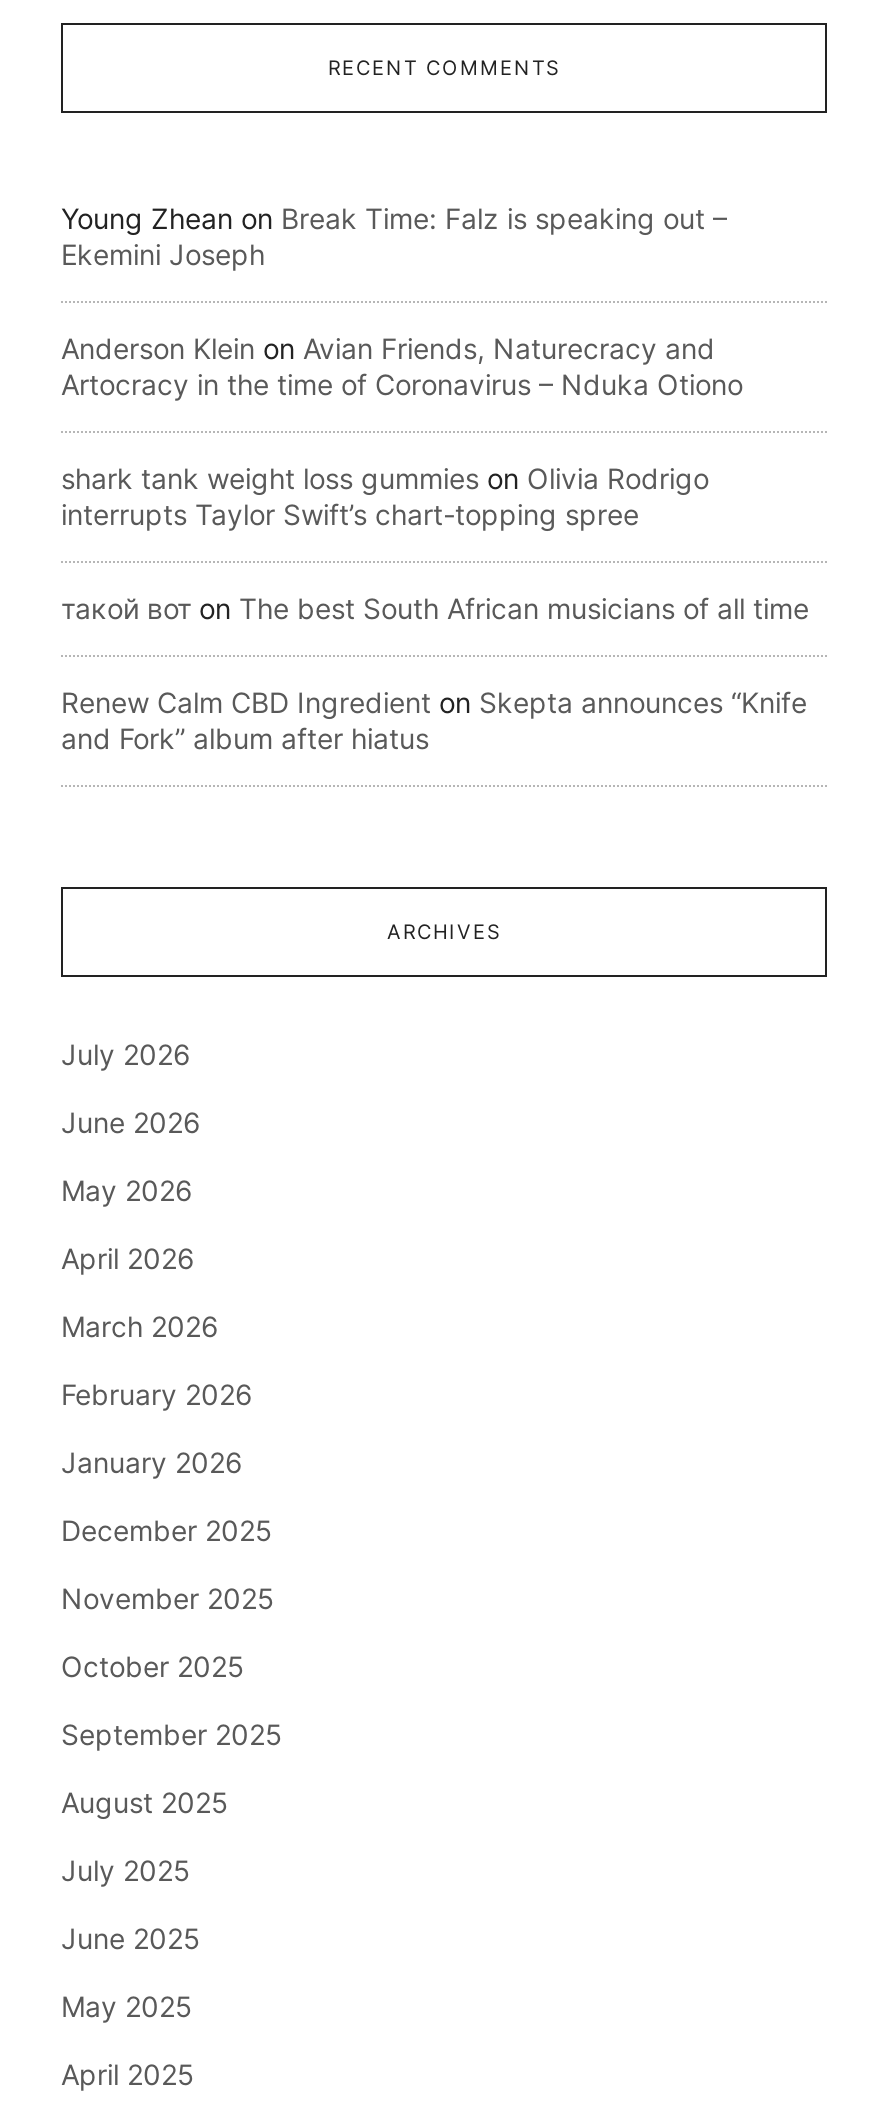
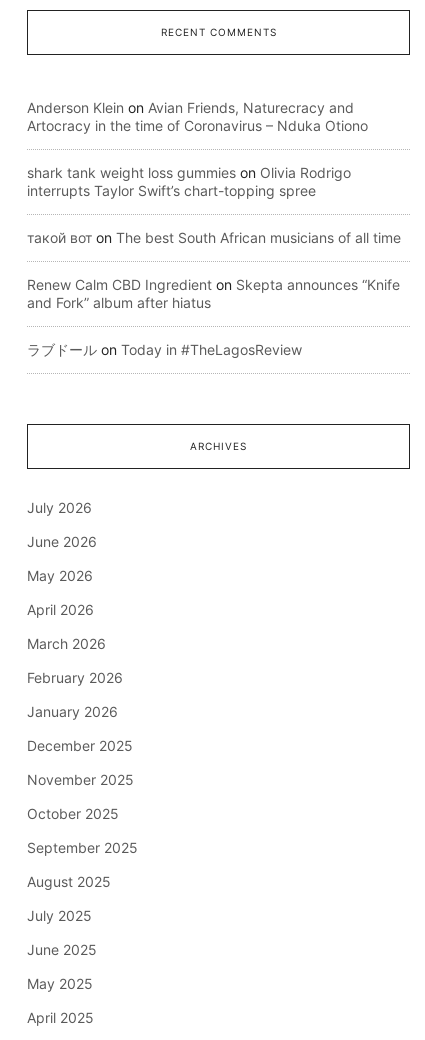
- Young Zhean on Break Time: Falz is speaking out –
- Ekemini Joseph

moved up: Anderson Klein on Avian Friends, Naturecracy and | Artocracy in the time of Coronavirus – Nduka Otiono | shark tank weight loss gummies on Olivia Rodrigo | interrupts Taylor Swift’s chart-topping spree | такой вот on The best South African musicians of all time | Renew Calm CBD Ingredient on Skepta announces “Knife | and Fork” album after hiatus

+ ラブドールon Today in #TheLagosReview
